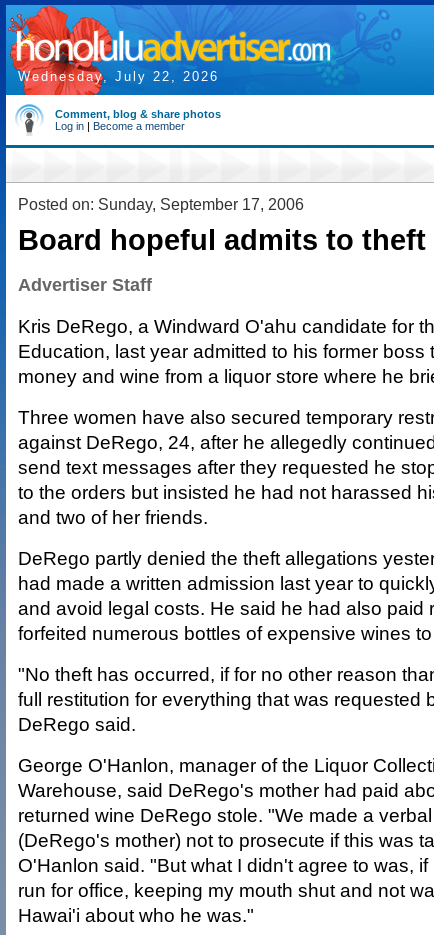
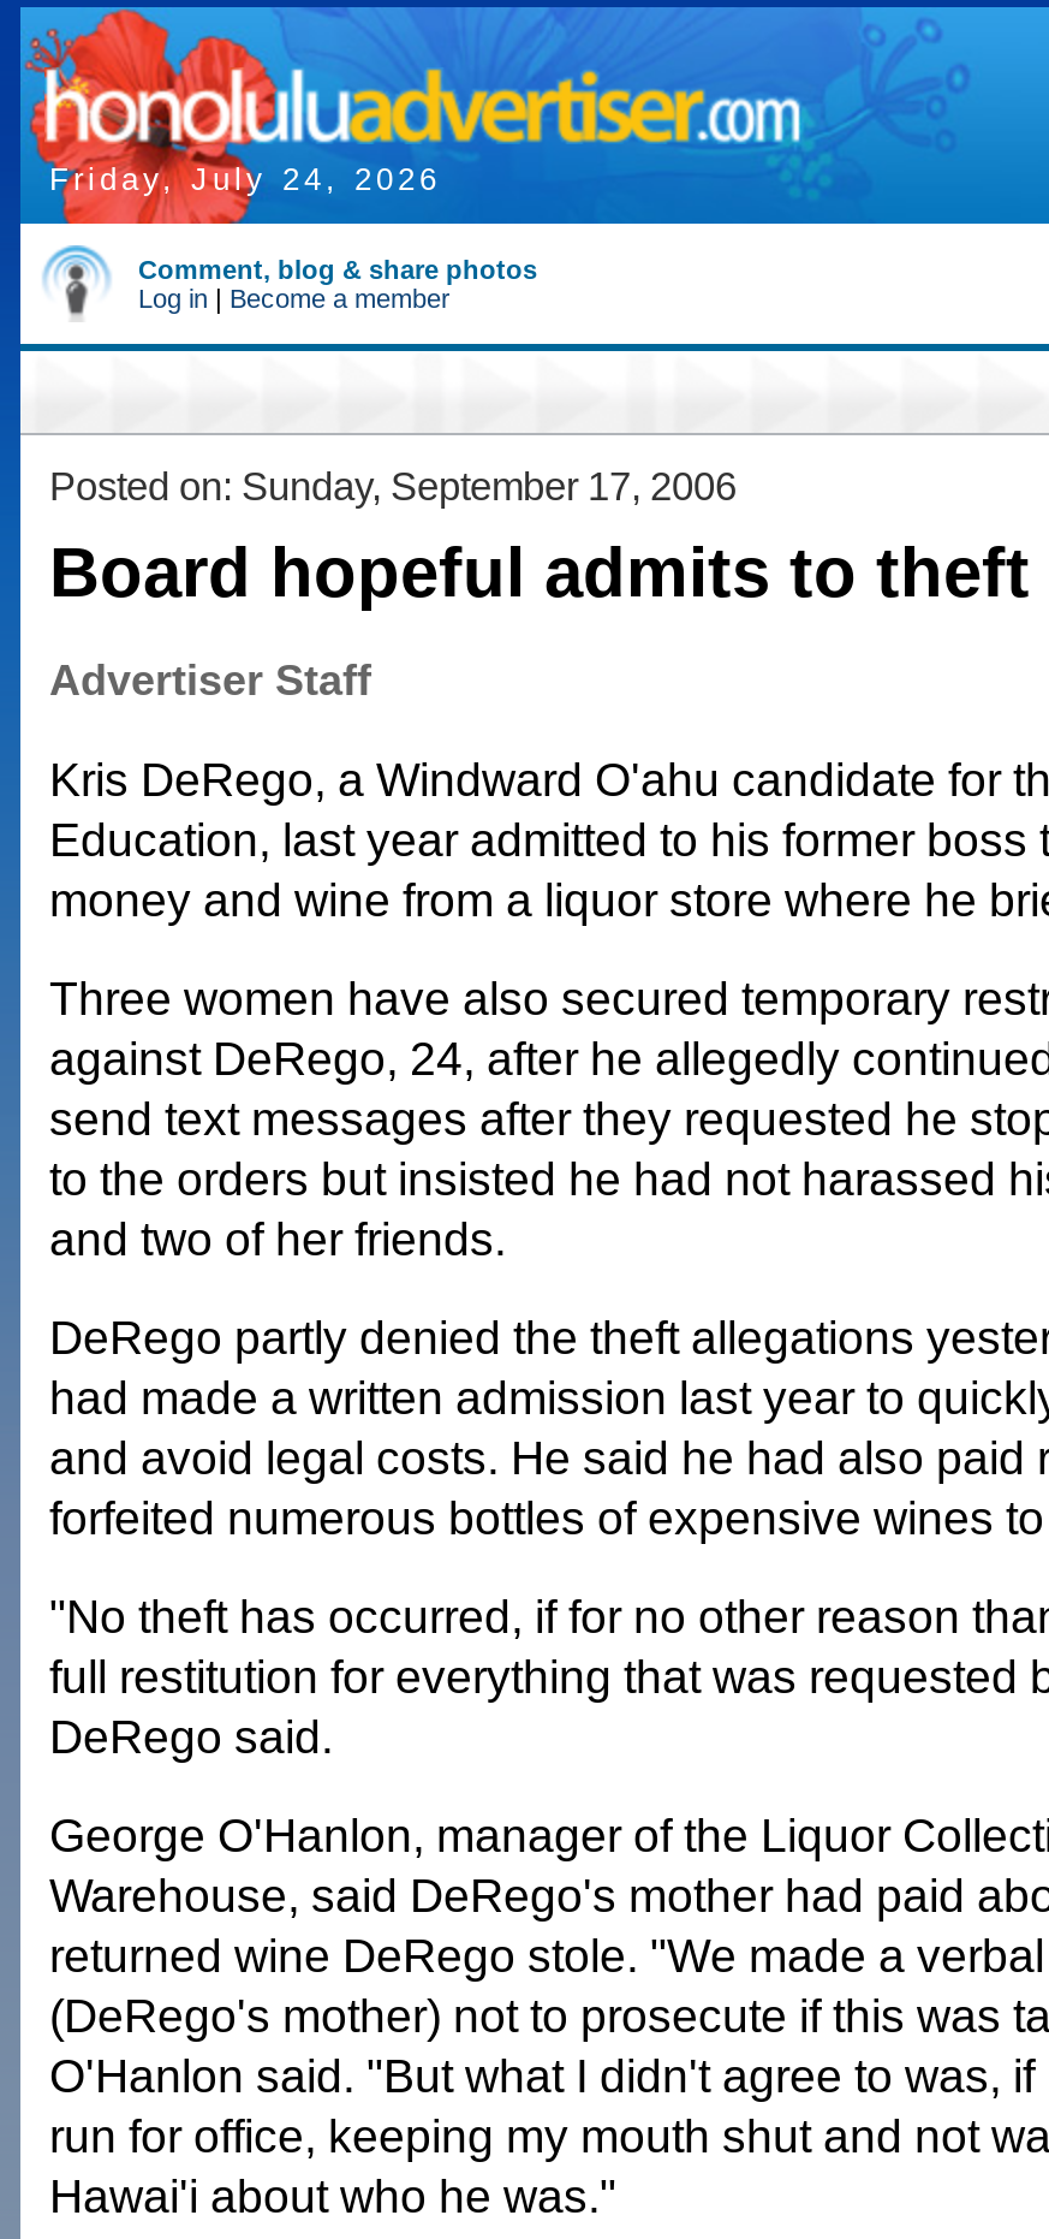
- Wednesday, July 22, 2026
+ Friday, July 24, 2026
